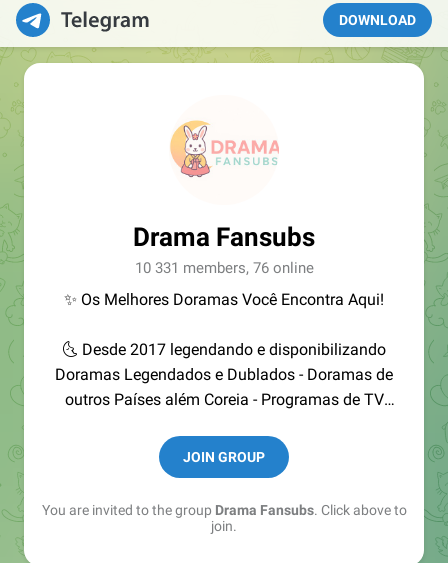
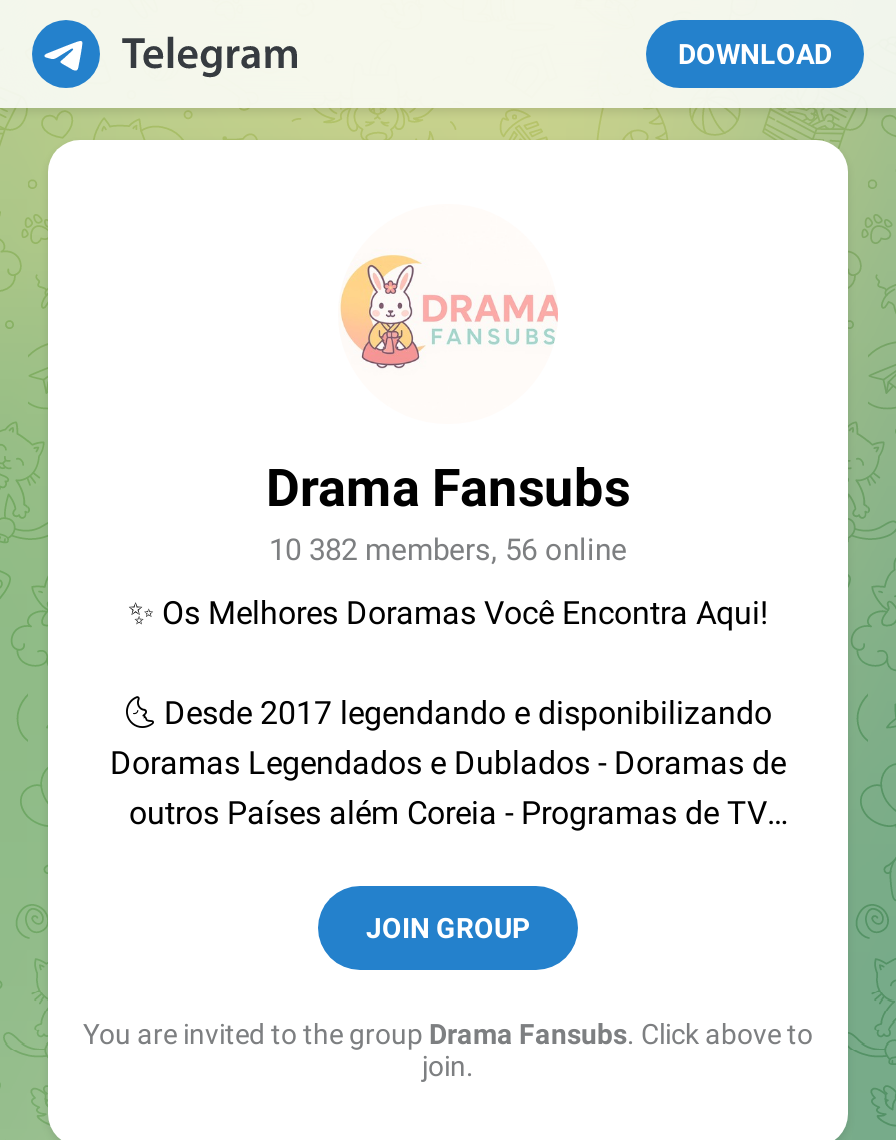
- 10 331 members, 76 online
+ 10 382 members, 56 online
